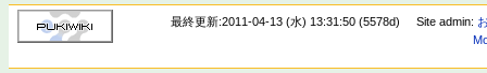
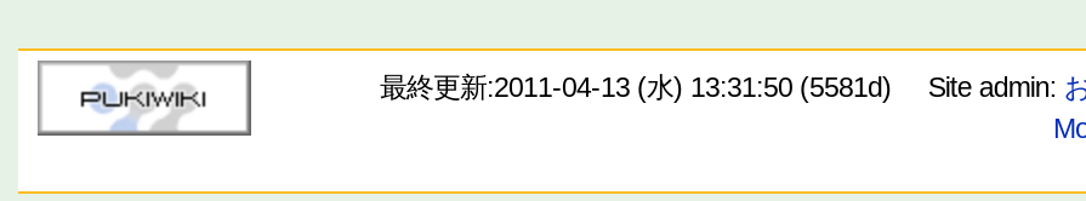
- 最終更新:2011-04-13 (水) 13:31:50 (5578d)
+ 最終更新:2011-04-13 (水) 13:31:50 (5581d)
